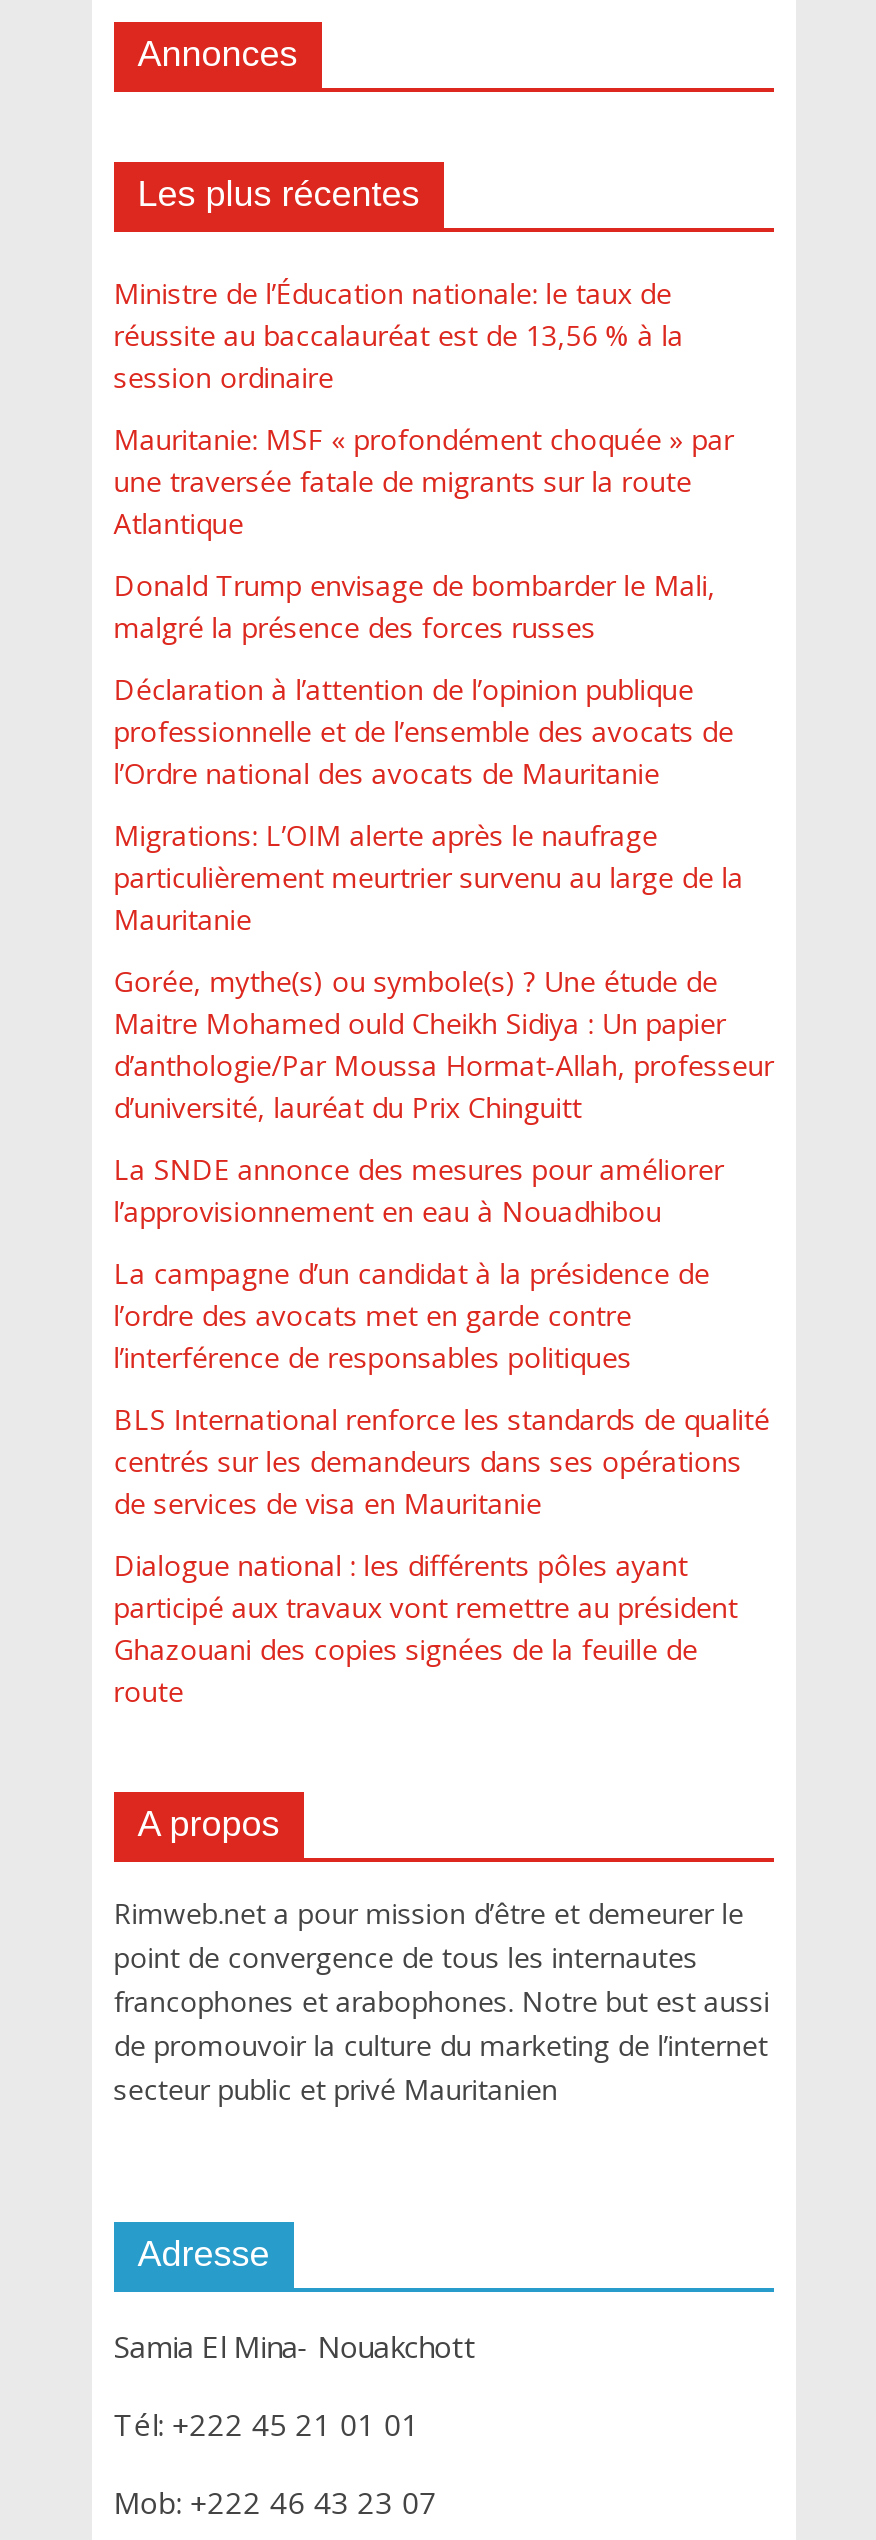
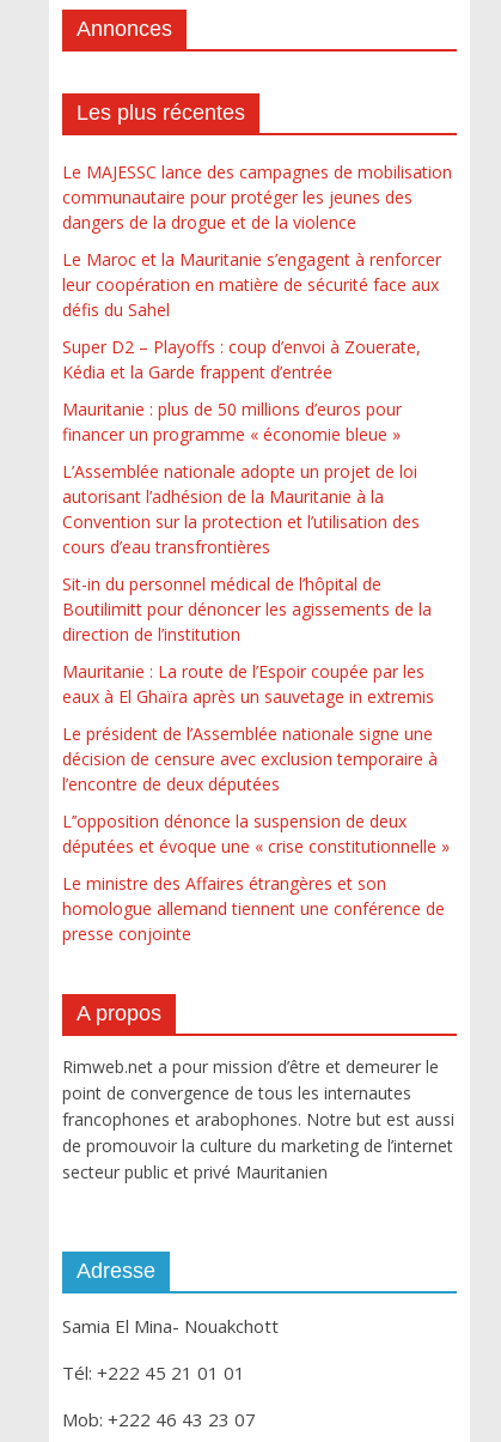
- Ministre de l’Éducation nationale: le taux de
- réussite au baccalauréat est de 13,56 % à la
- session ordinaire
+ Le MAJESSC lance des campagnes de mobilisation
+ communautaire pour protéger les jeunes des
+ dangers de la drogue et de la violence

- Mauritanie: MSF « profondément choquée » par
- une traversée fatale de migrants sur la route
- Atlantique
+ Le Maroc et la Mauritanie s’engagent à renforcer
+ leur coopération en matière de sécurité face aux
+ défis du Sahel

- Donald Trump envisage de bombarder le Mali,
- malgré la présence des forces russes
+ Super D2 – Playoffs : coup d’envoi à Zouerate,
+ Kédia et la Garde frappent d’entrée

- Déclaration à l’attention de l’opinion publique
- professionnelle et de l’ensemble des avocats de
- l’Ordre national des avocats de Mauritanie
+ Mauritanie : plus de 50 millions d’euros pour
+ financer un programme « économie bleue »

- Migrations: L’OIM alerte après le naufrage
- particulièrement meurtrier survenu au large de la
- Mauritanie
+ L’Assemblée nationale adopte un projet de loi
+ autorisant l’adhésion de la Mauritanie à la
+ Convention sur la protection et l’utilisation des
+ cours d’eau transfrontières

- Gorée, mythe(s) ou symbole(s) ? Une étude de
- Maitre Mohamed ould Cheikh Sidiya : Un papier
- d’anthologie/Par Moussa Hormat-Allah, professeur
- d’université, lauréat du Prix Chinguitt
+ Sit-in du personnel médical de l’hôpital de
+ Boutilimitt pour dénoncer les agissements de la
+ direction de l’institution

- La SNDE annonce des mesures pour améliorer
- l’approvisionnement en eau à Nouadhibou
+ Mauritanie : La route de l’Espoir coupée par les
+ eaux à El Ghaïra après un sauvetage in extremis

- La campagne d’un candidat à la présidence de
- l’ordre des avocats met en garde contre
- l’interférence de responsables politiques
+ Le président de l’Assemblée nationale signe une
+ décision de censure avec exclusion temporaire à
+ l’encontre de deux députées

- BLS International renforce les standards de qualité
- centrés sur les demandeurs dans ses opérations
- de services de visa en Mauritanie
+ L’’opposition dénonce la suspension de deux
+ députées et évoque une « crise constitutionnelle »

- Dialogue national : les différents pôles ayant
- participé aux travaux vont remettre au président
- Ghazouani des copies signées de la feuille de
- route
+ Le ministre des Affaires étrangères et son
+ homologue allemand tiennent une conférence de
+ presse conjointe
